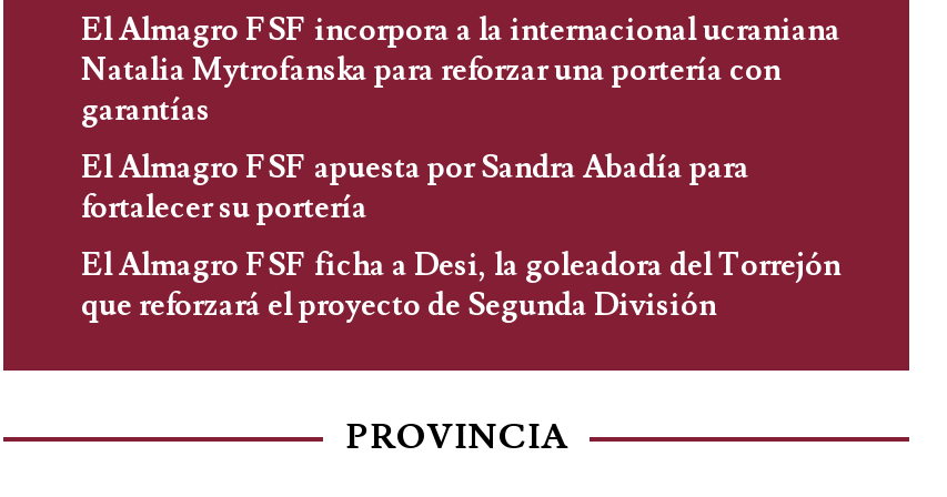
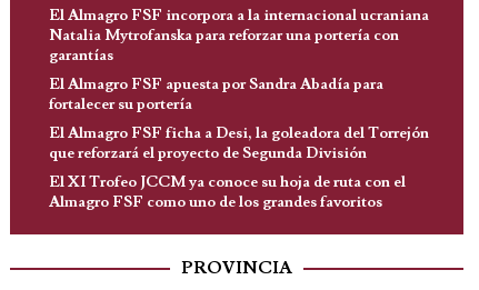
+ El XI Trofeo JCCM ya conoce su hoja de ruta con el
+ Almagro FSF como uno de los grandes favoritos
